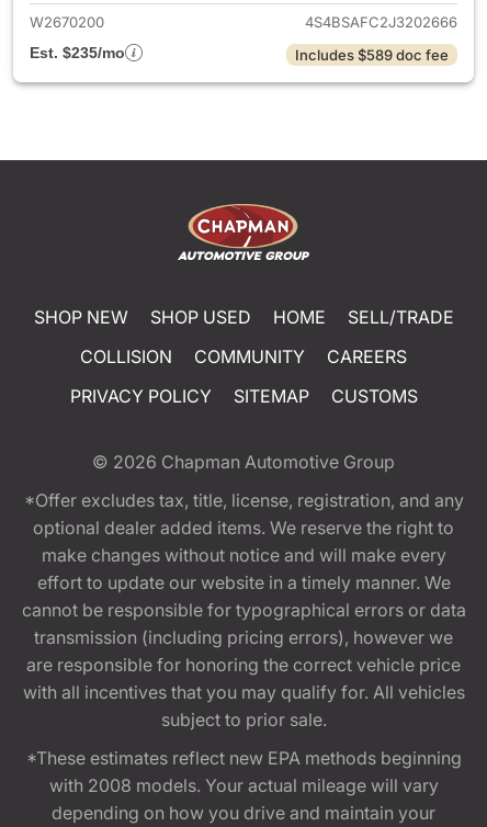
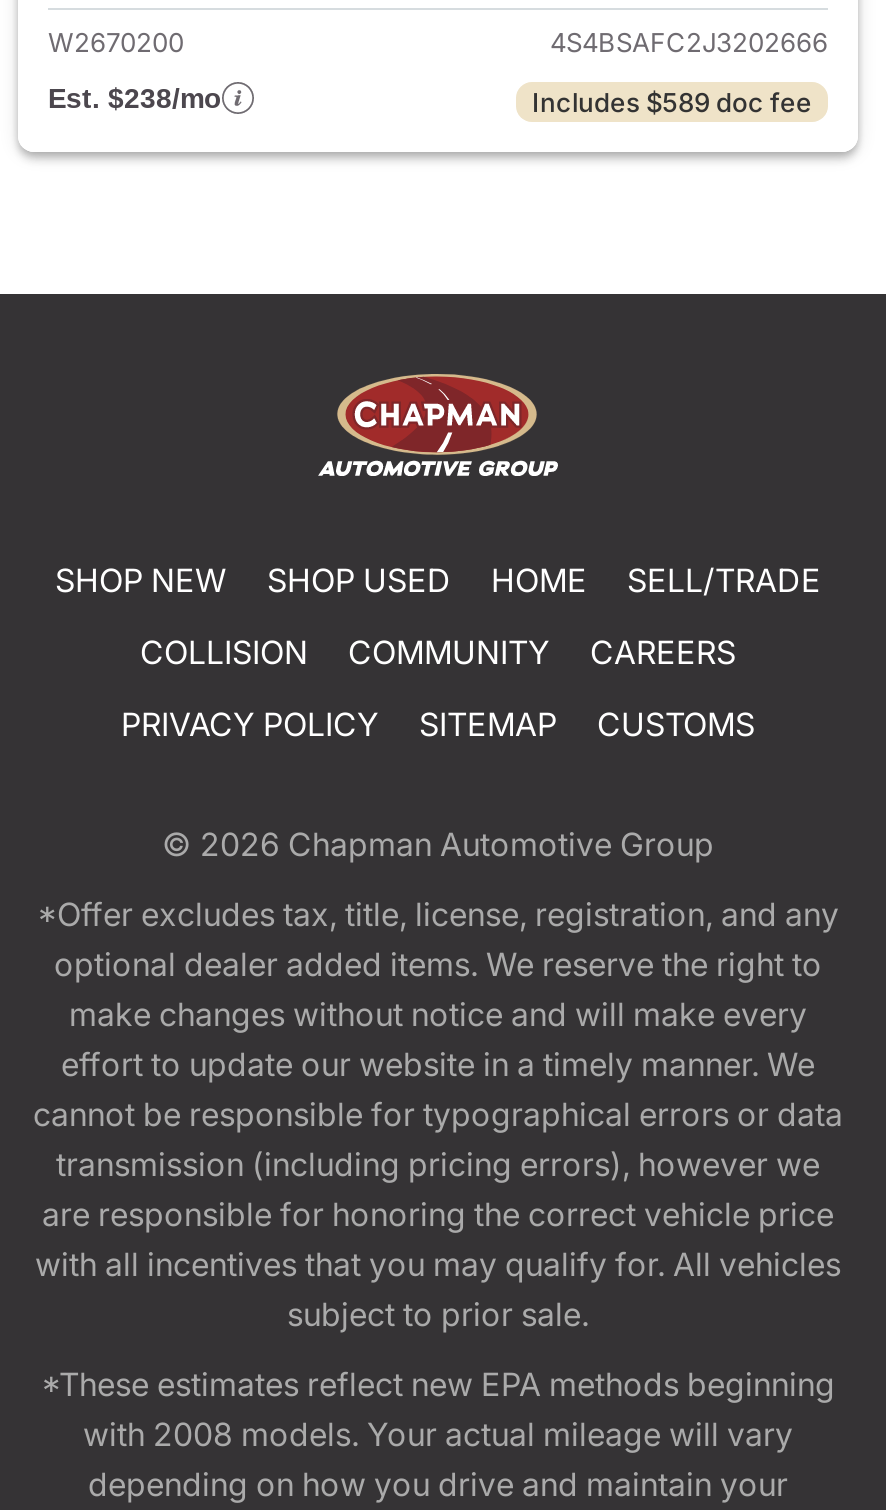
- Est. $235/mo
+ Est. $238/mo
